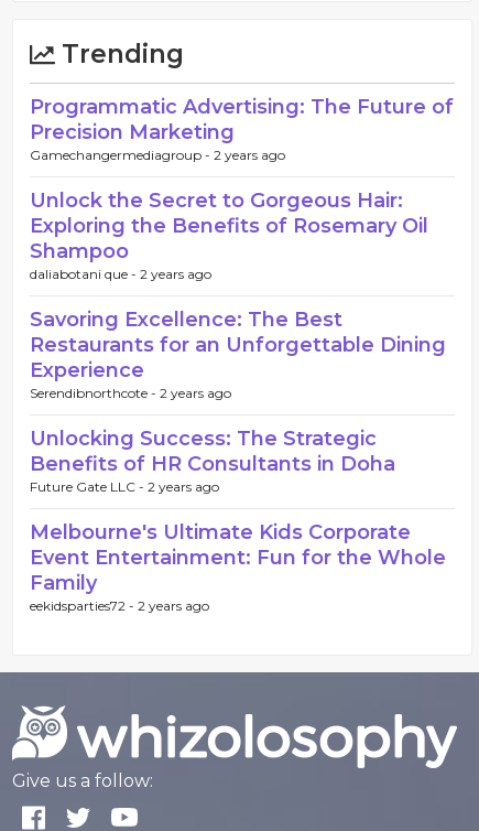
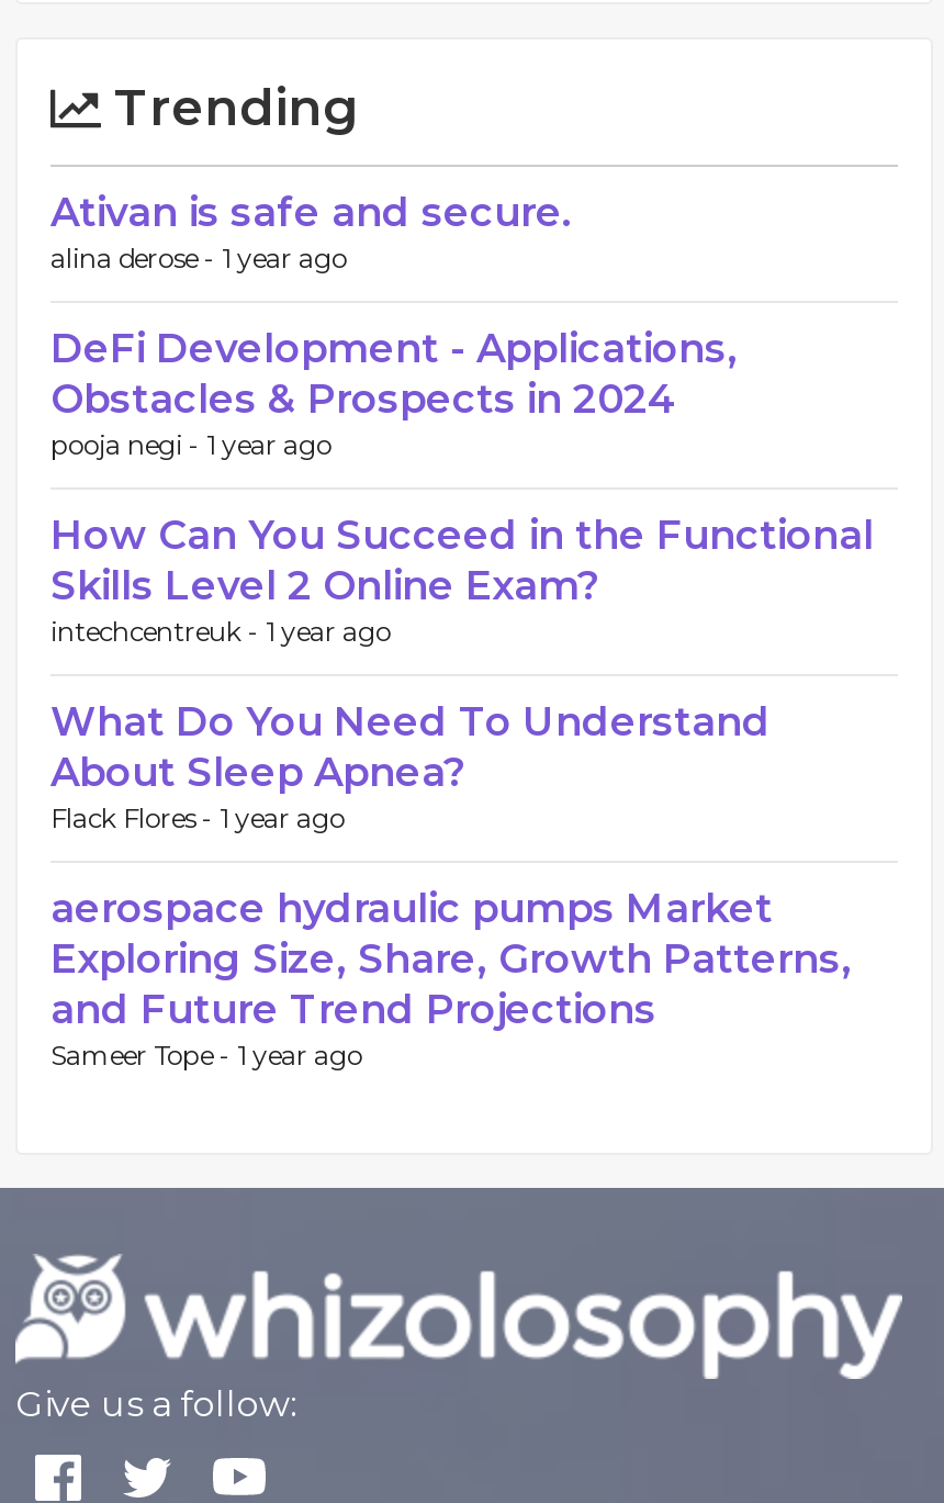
- Programmatic Advertising: The Future of
- Precision Marketing
- Gamechangermediagroup - 2 years ago
+ Ativan is safe and secure.
+ alina derose - 1 year ago

- Unlock the Secret to Gorgeous Hair:
- Exploring the Benefits of Rosemary Oil
- Shampoo
- daliabotani que - 2 years ago
+ DeFi Development - Applications,
+ Obstacles & Prospects in 2024
+ pooja negi - 1 year ago

- Savoring Excellence: The Best
- Restaurants for an Unforgettable Dining
- Experience
- Serendibnorthcote - 2 years ago
+ How Can You Succeed in the Functional
+ Skills Level 2 Online Exam?
+ intechcentreuk - 1 year ago

- Unlocking Success: The Strategic
- Benefits of HR Consultants in Doha
- Future Gate LLC - 2 years ago
+ What Do You Need To Understand
+ About Sleep Apnea?
+ Flack Flores - 1 year ago

- Melbourne's Ultimate Kids Corporate
- Event Entertainment: Fun for the Whole
- Family
- eekidsparties72 - 2 years ago
+ aerospace hydraulic pumps Market
+ Exploring Size, Share, Growth Patterns,
+ and Future Trend Projections
+ Sameer Tope - 1 year ago
